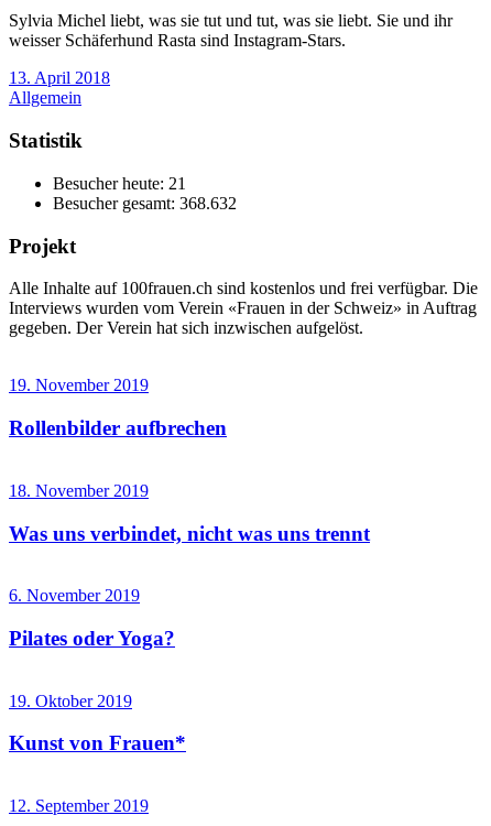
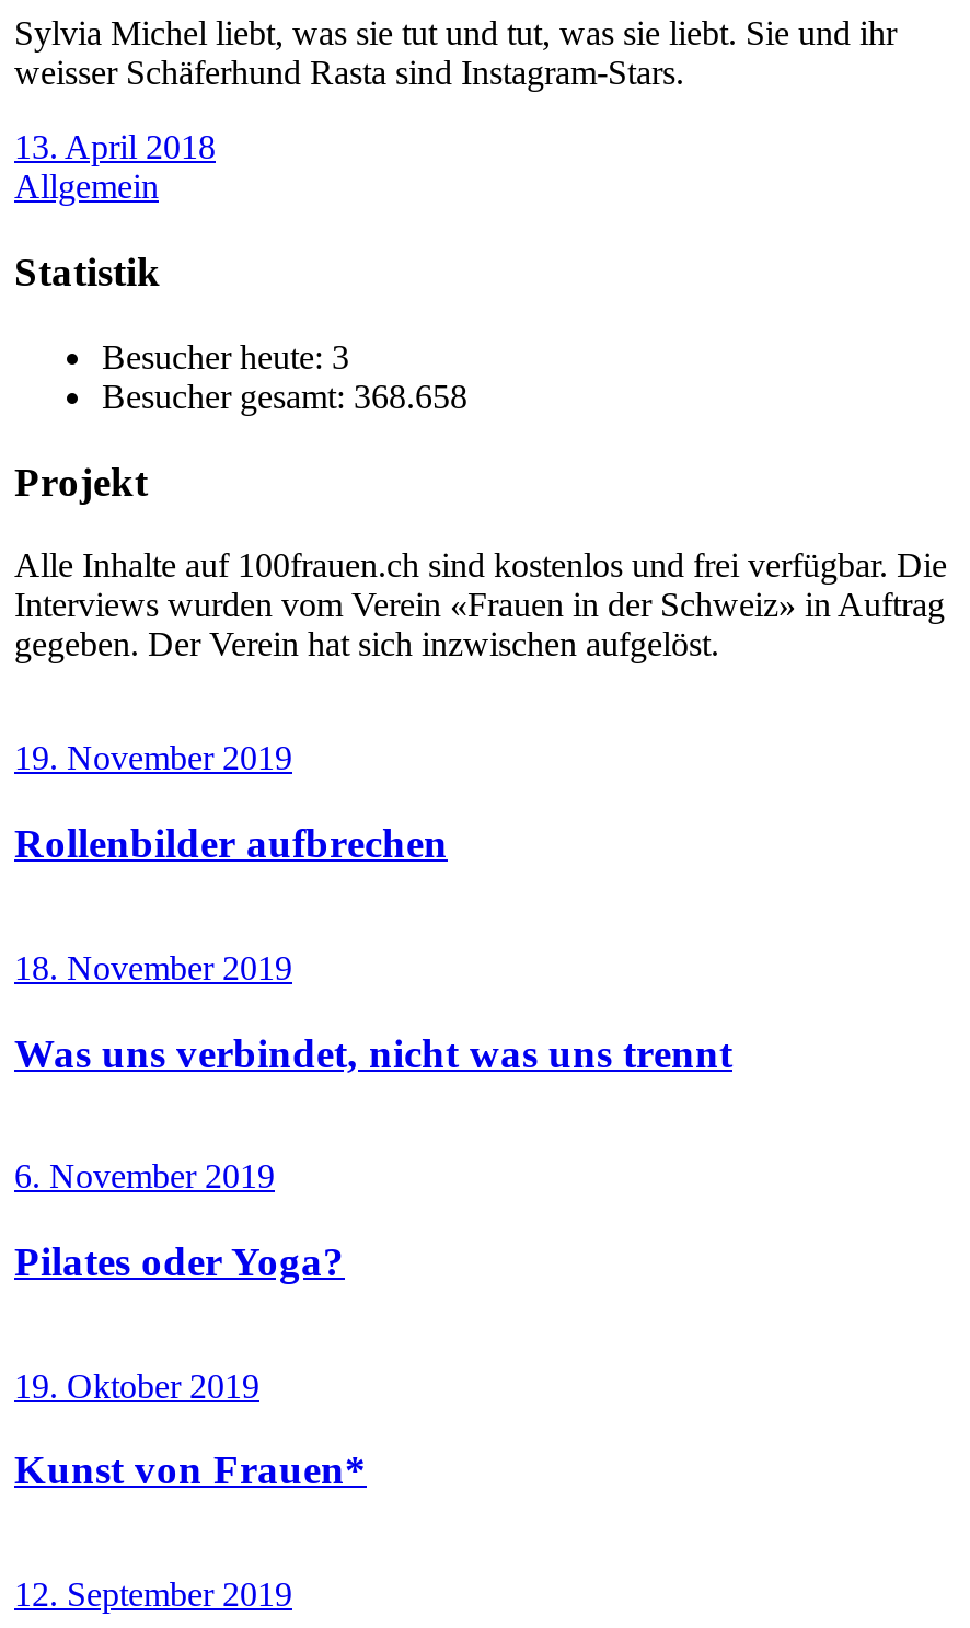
- Besucher heute: 21
+ Besucher heute: 3

- Besucher gesamt: 368.632
+ Besucher gesamt: 368.658
